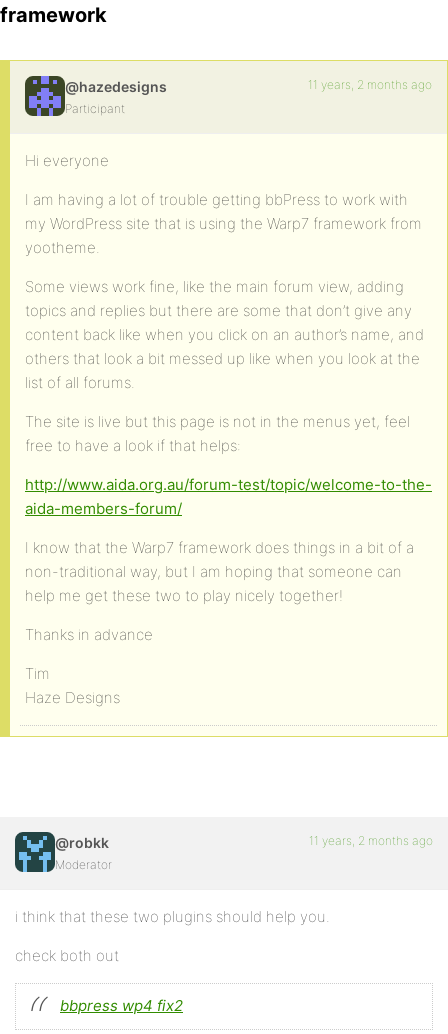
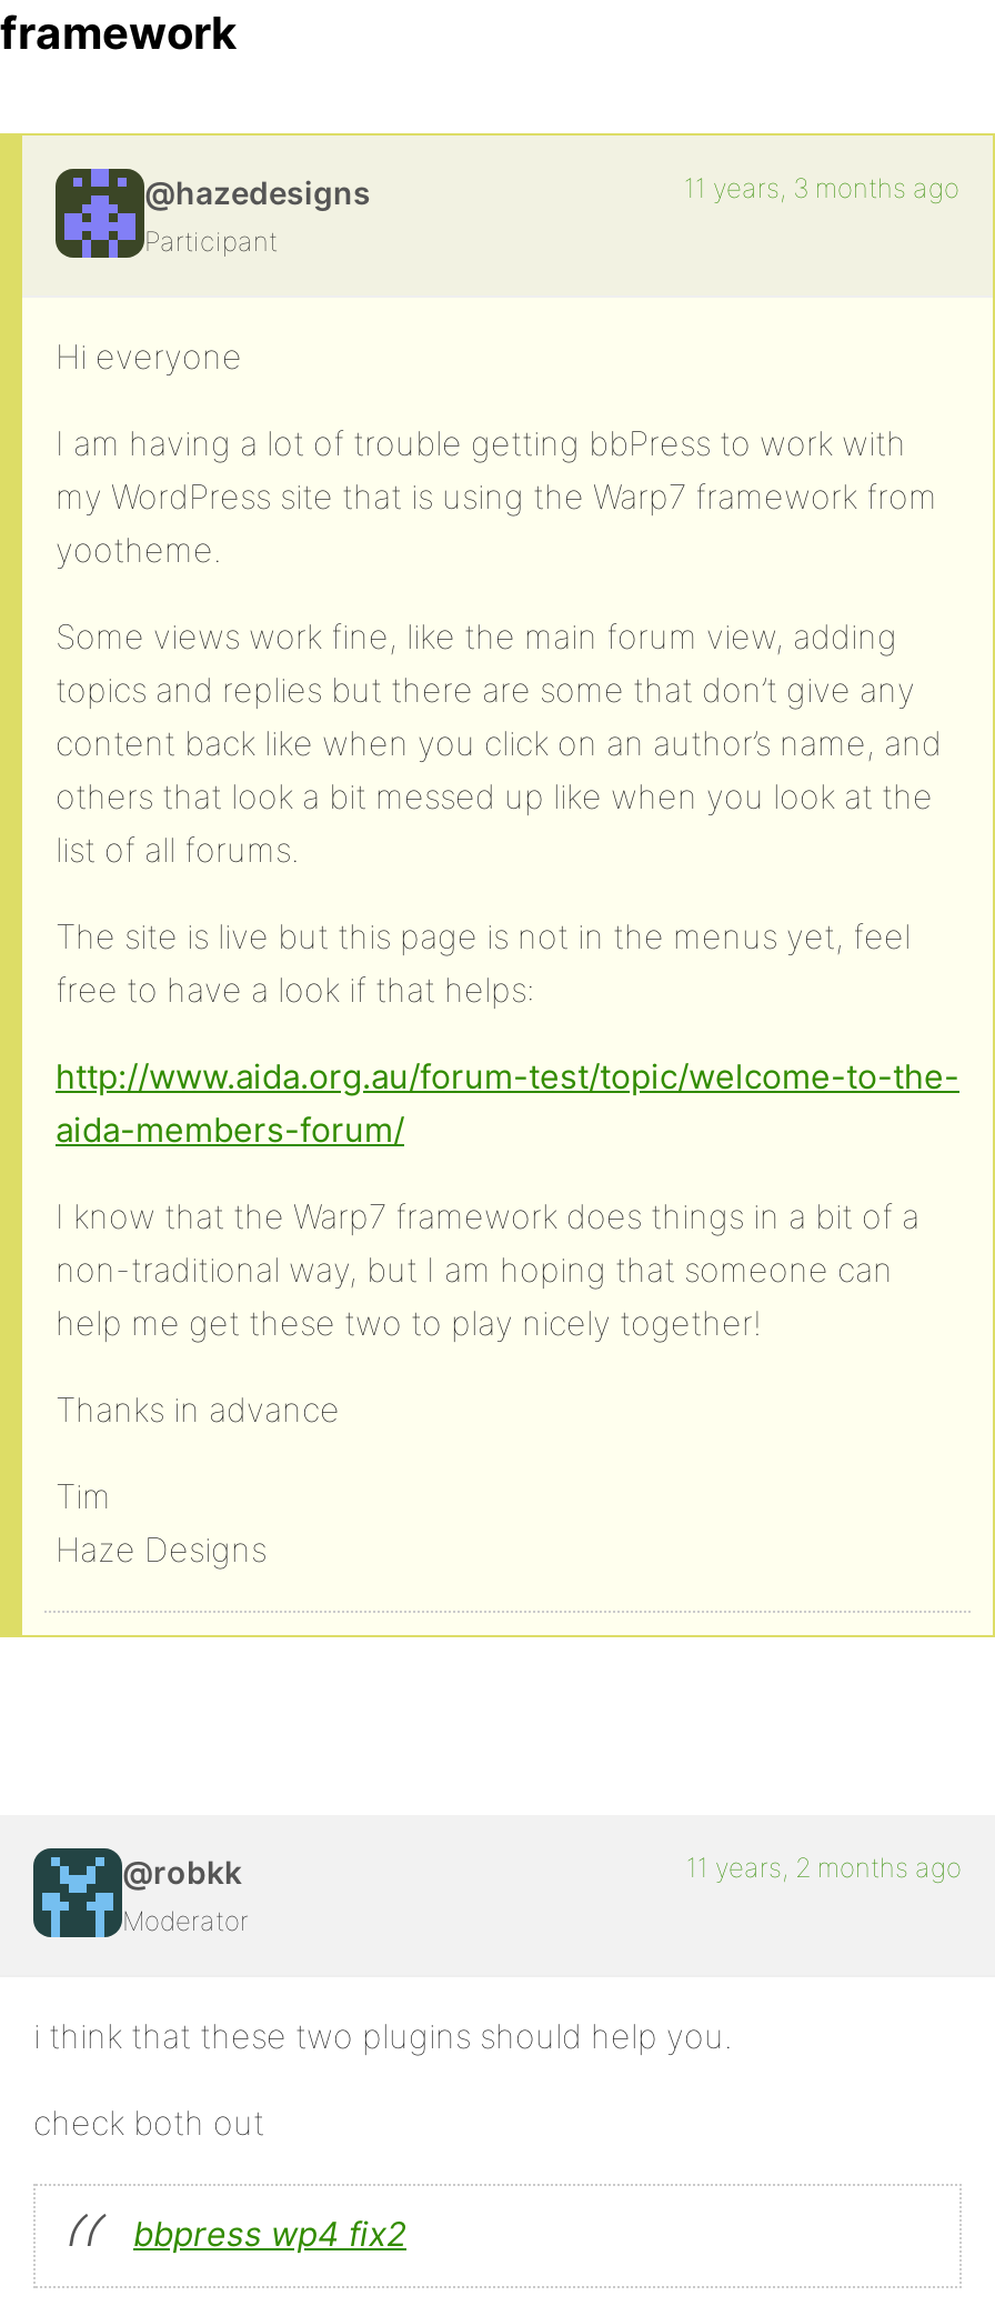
- 11 years, 2 months ago
+ 11 years, 3 months ago
